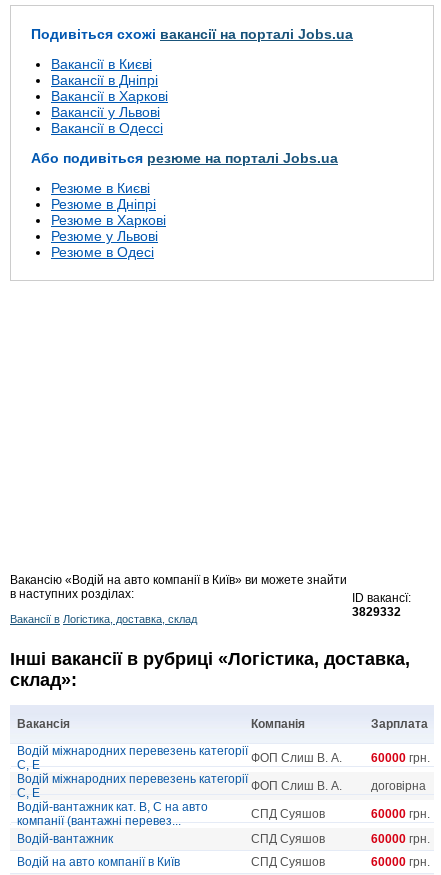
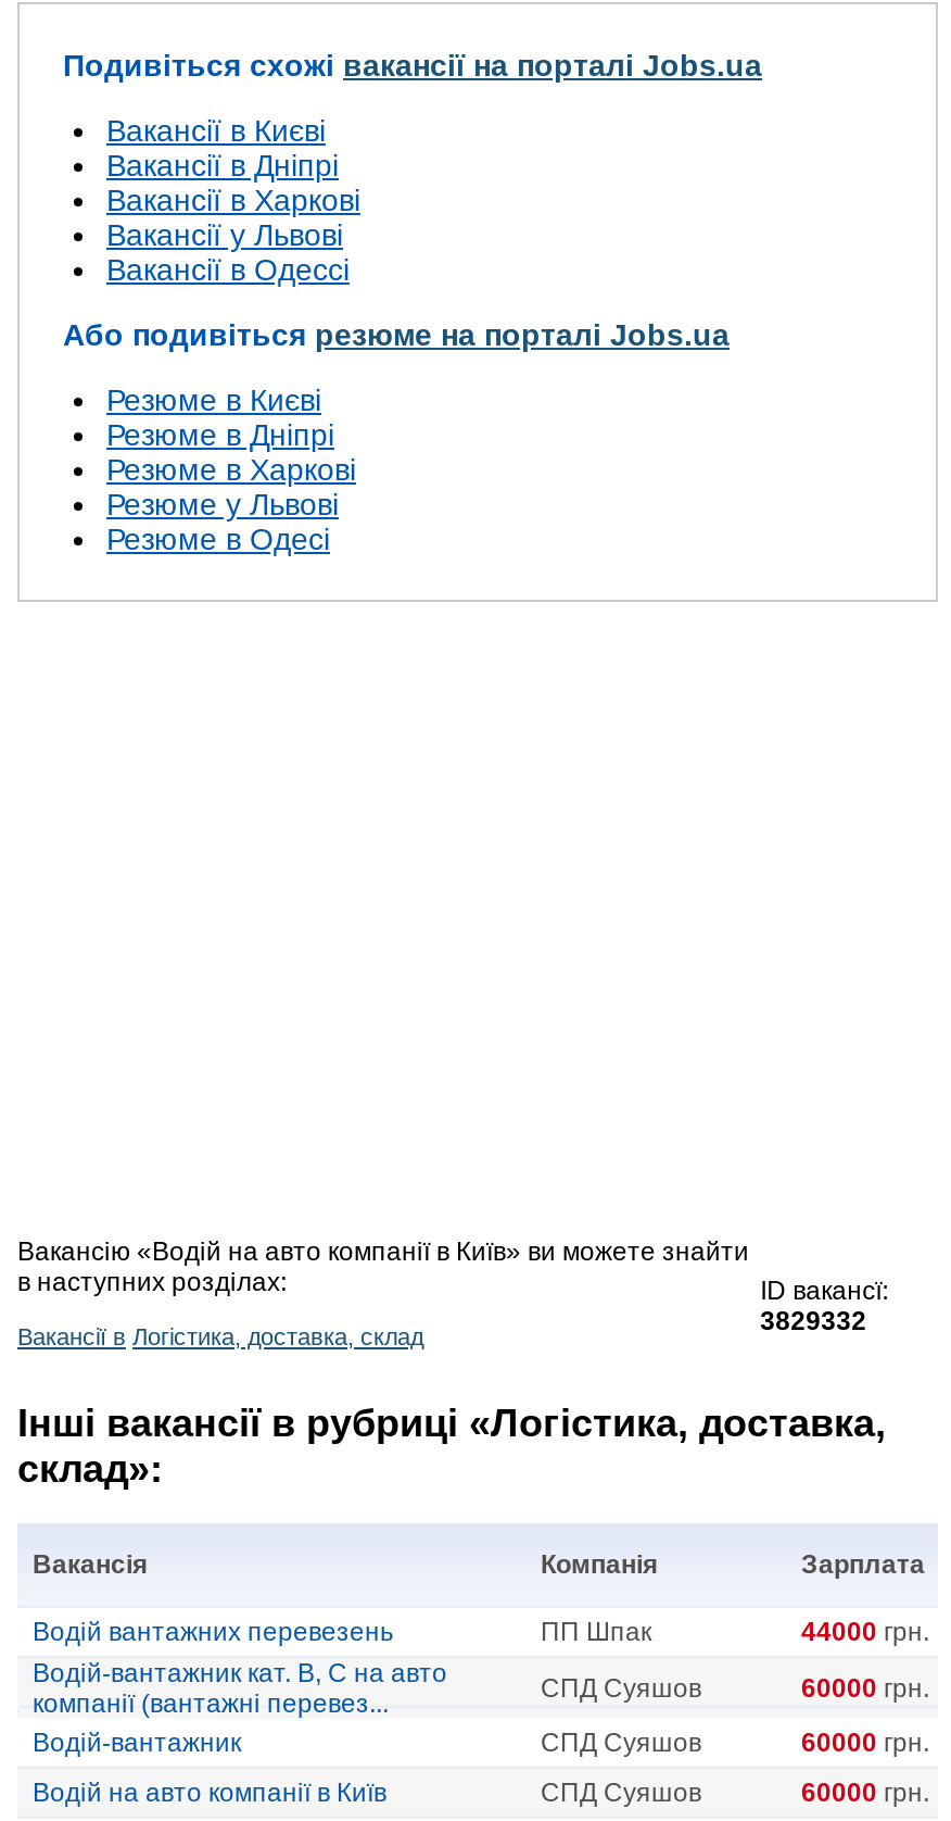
- Водій міжнародних перевезень категорії
- С, Е
- ФОП Слиш В. А.
- 60000 грн.
- Водій міжнародних перевезень категорії
- С, Е
- ФОП Слиш В. А.
- договірна
+ Водій вантажних перевезень
+ ПП Шпак
+ 44000 грн.
